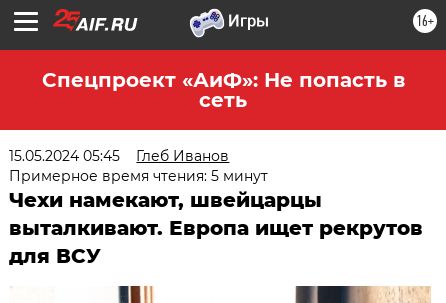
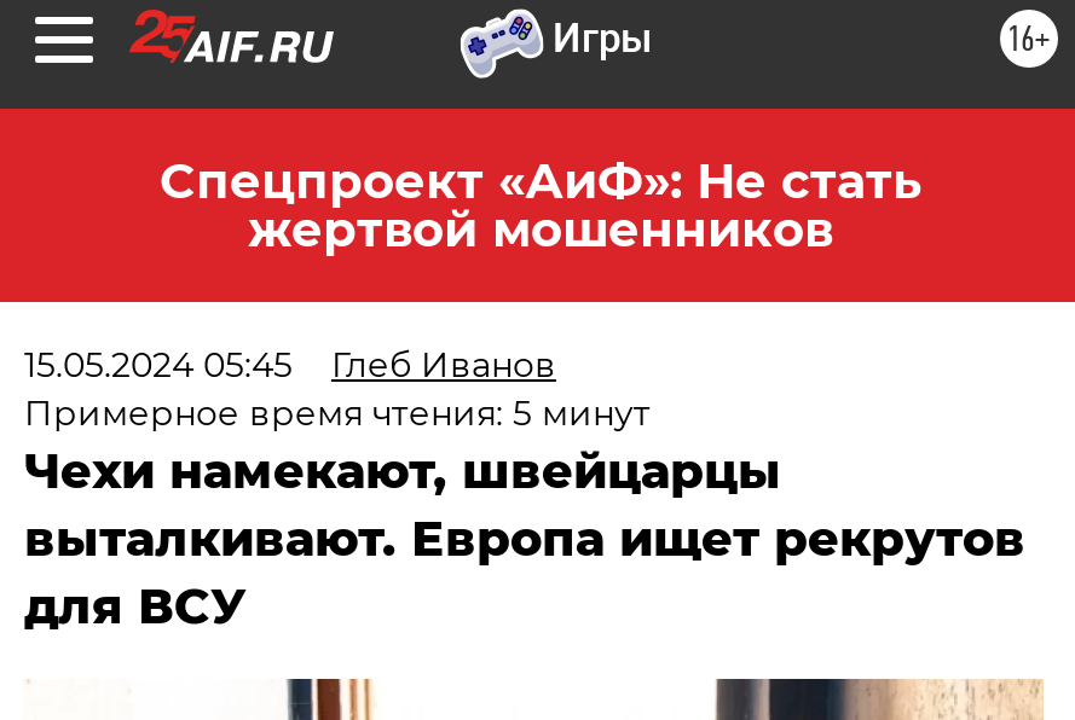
- Спецпроект «АиФ»: Не попасть в
- сеть
+ Спецпроект «АиФ»: Не стать
+ жертвой мошенников
